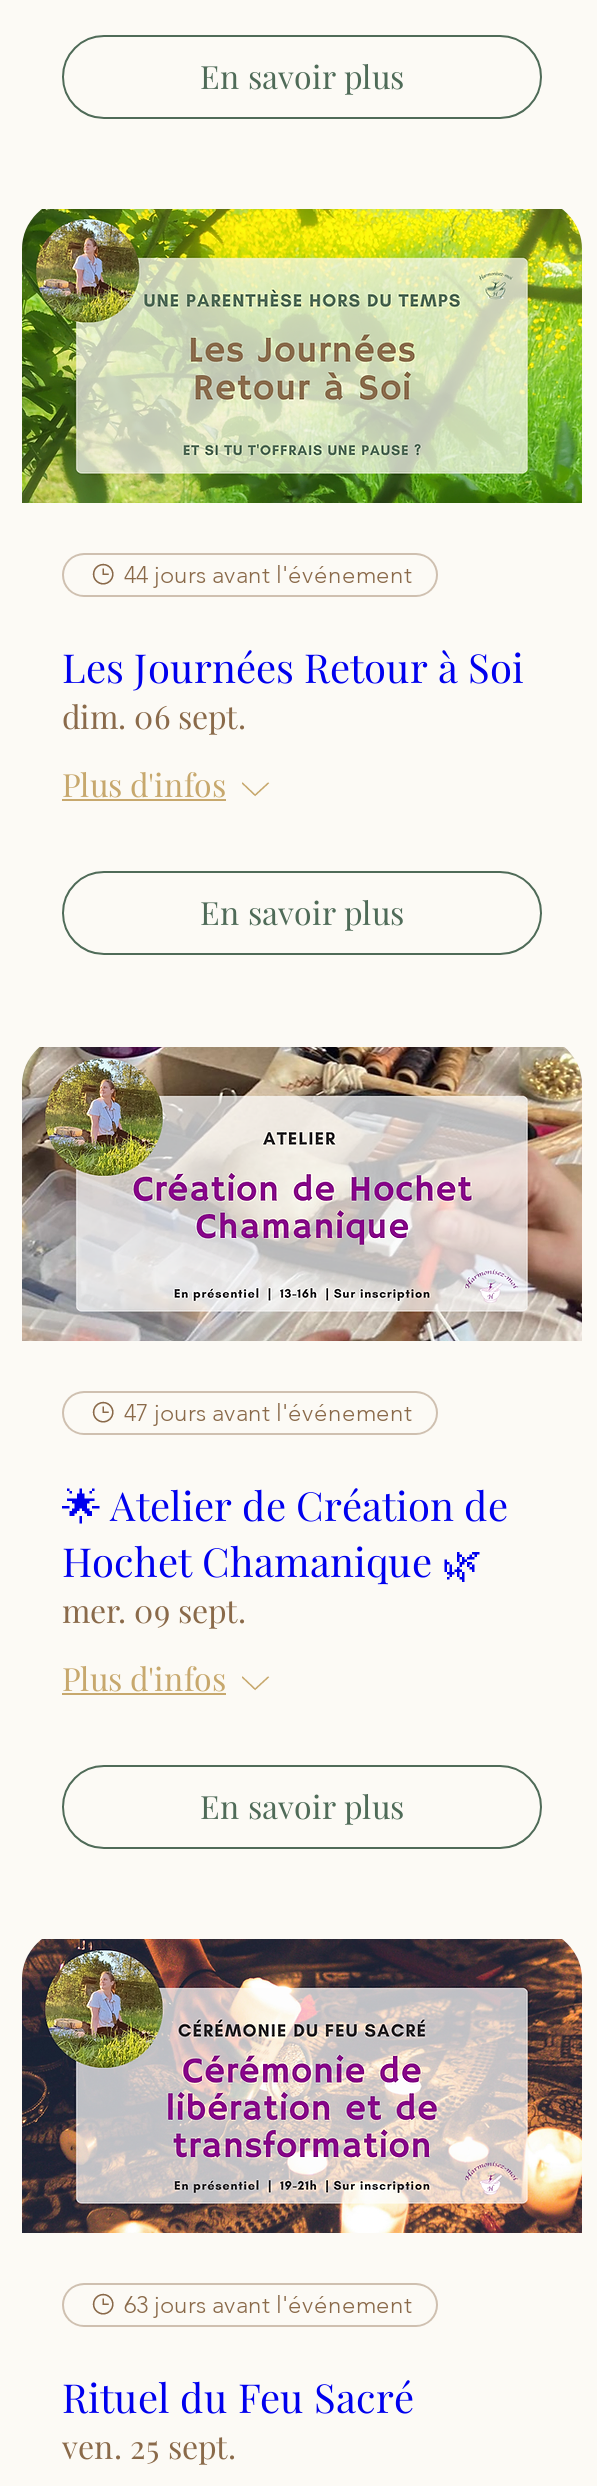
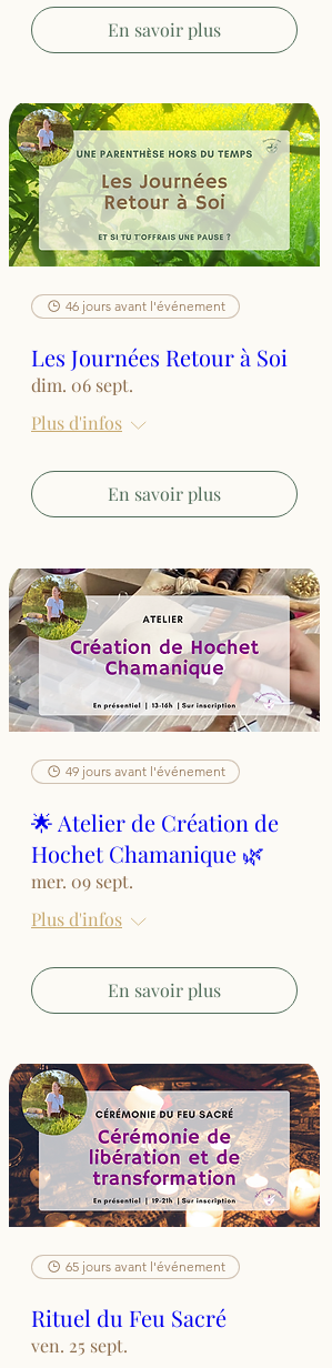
- 44 jours avant l'événement
+ 46 jours avant l'événement

- 47 jours avant l'événement
+ 49 jours avant l'événement

- 63 jours avant l'événement
+ 65 jours avant l'événement
